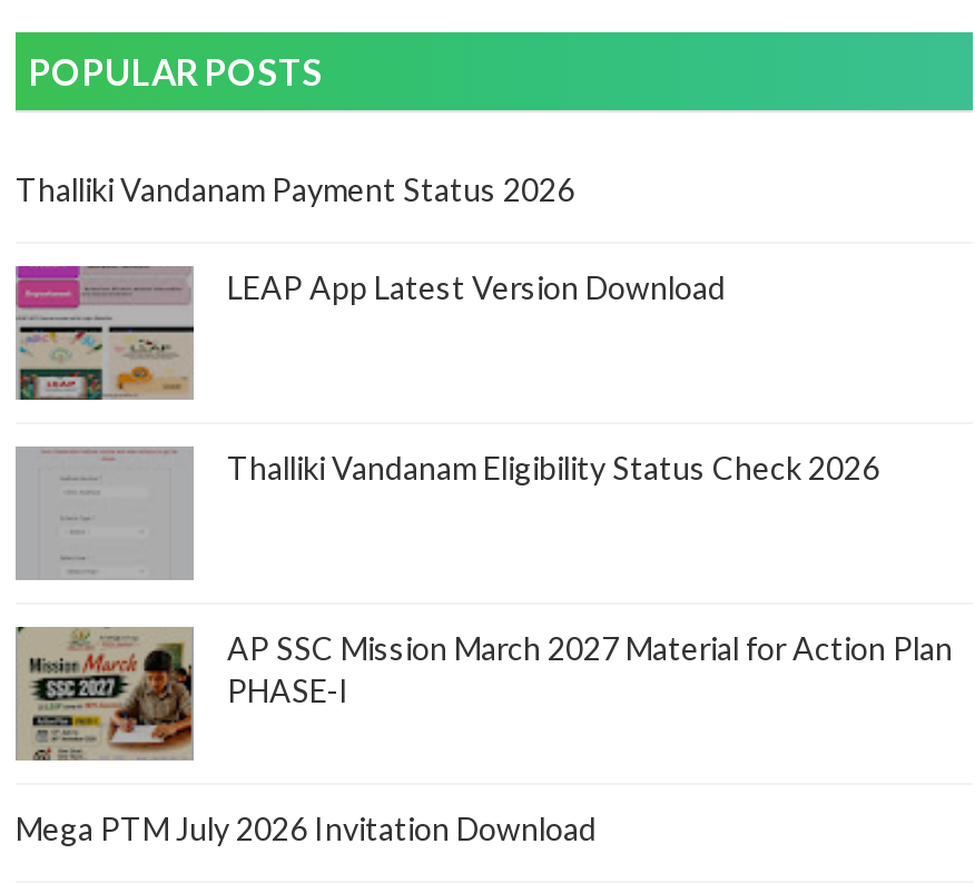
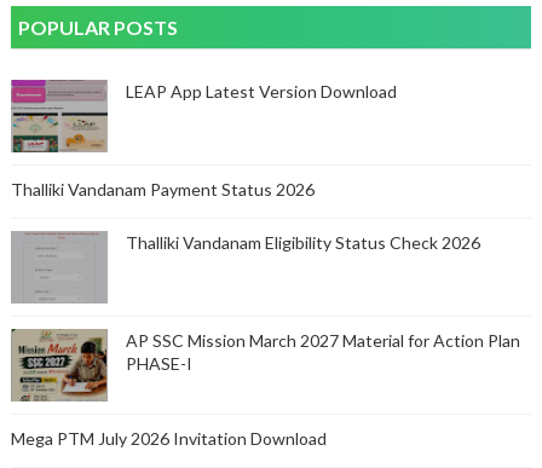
moved down: Thalliki Vandanam Payment Status 2026

moved up: [image] | LEAP App Latest Version Download
